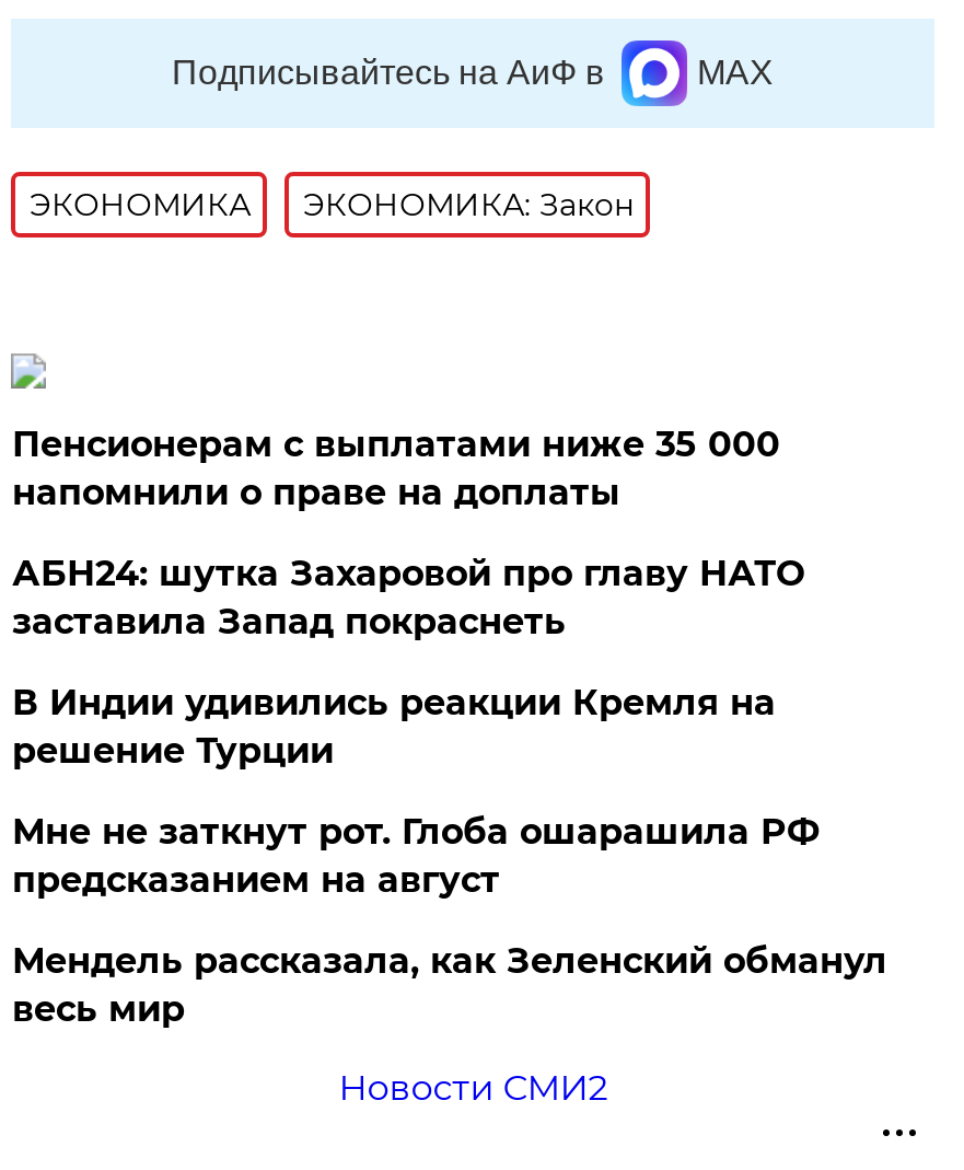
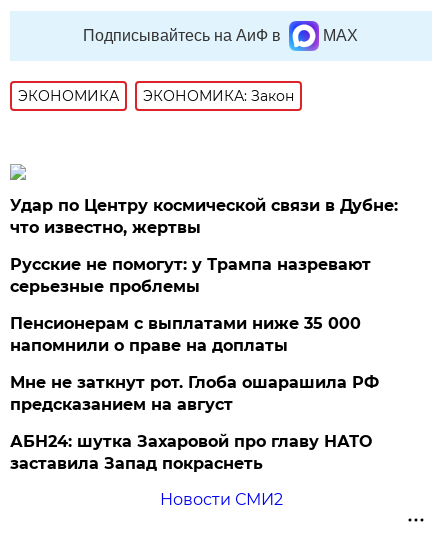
+ Удар по Центру космической связи в Дубне:
+ что известно, жертвы
+ Русские не помогут: у Трампа назревают
+ серьезные проблемы

moved down: Пенсионерам с выплатами ниже 35 000 | напомнили о праве на доплаты

moved down: АБН24: шутка Захаровой про главу НАТО | заставила Запад покраснеть

- В Индии удивились реакции Кремля на
- решение Турции

- Мендель рассказала, как Зеленский обманул
- весь мир
